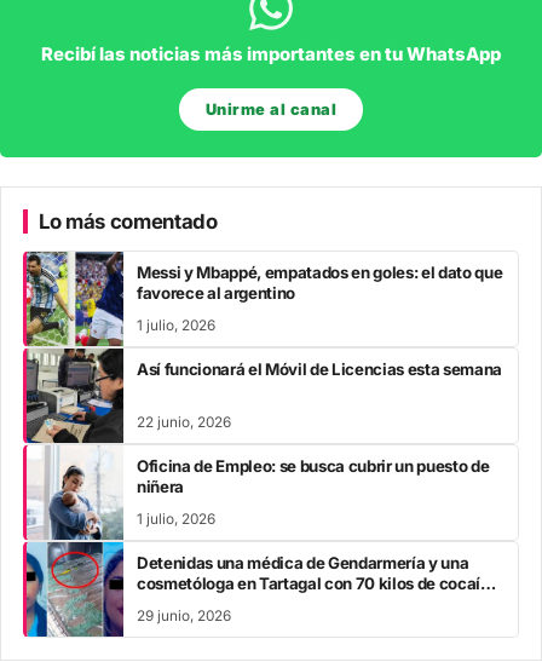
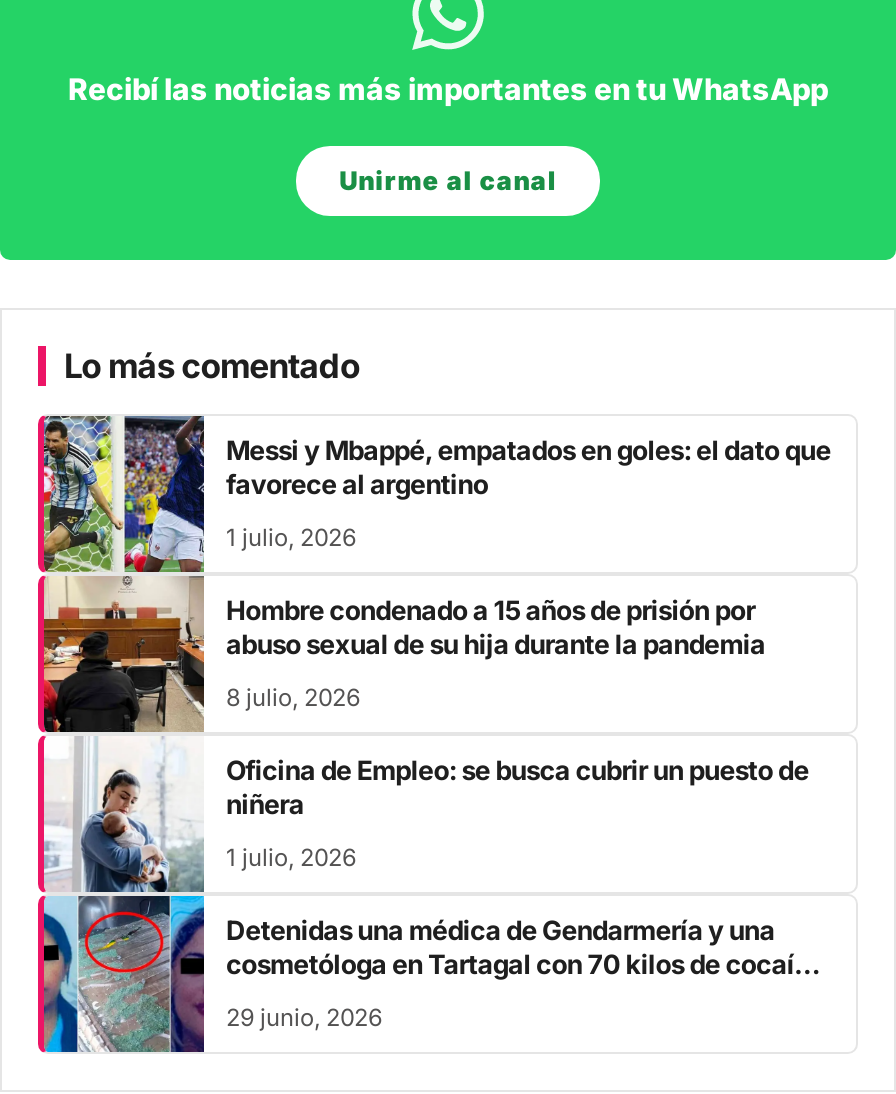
- [image]
- Así funcionará el Móvil de Licencias esta semana
+ [image]
+ Hombre condenado a 15 años de prisión por
+ abuso sexual de su hija durante la pandemia

- 22 junio, 2026
+ 8 julio, 2026
